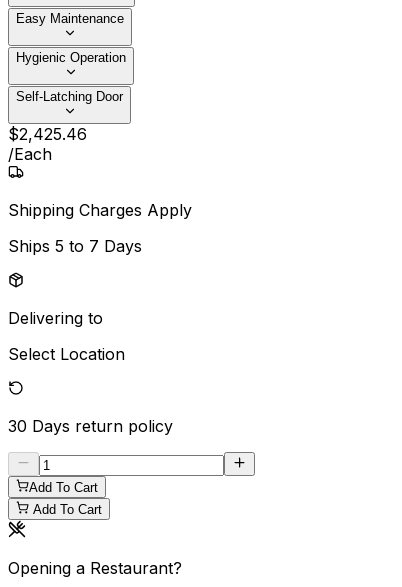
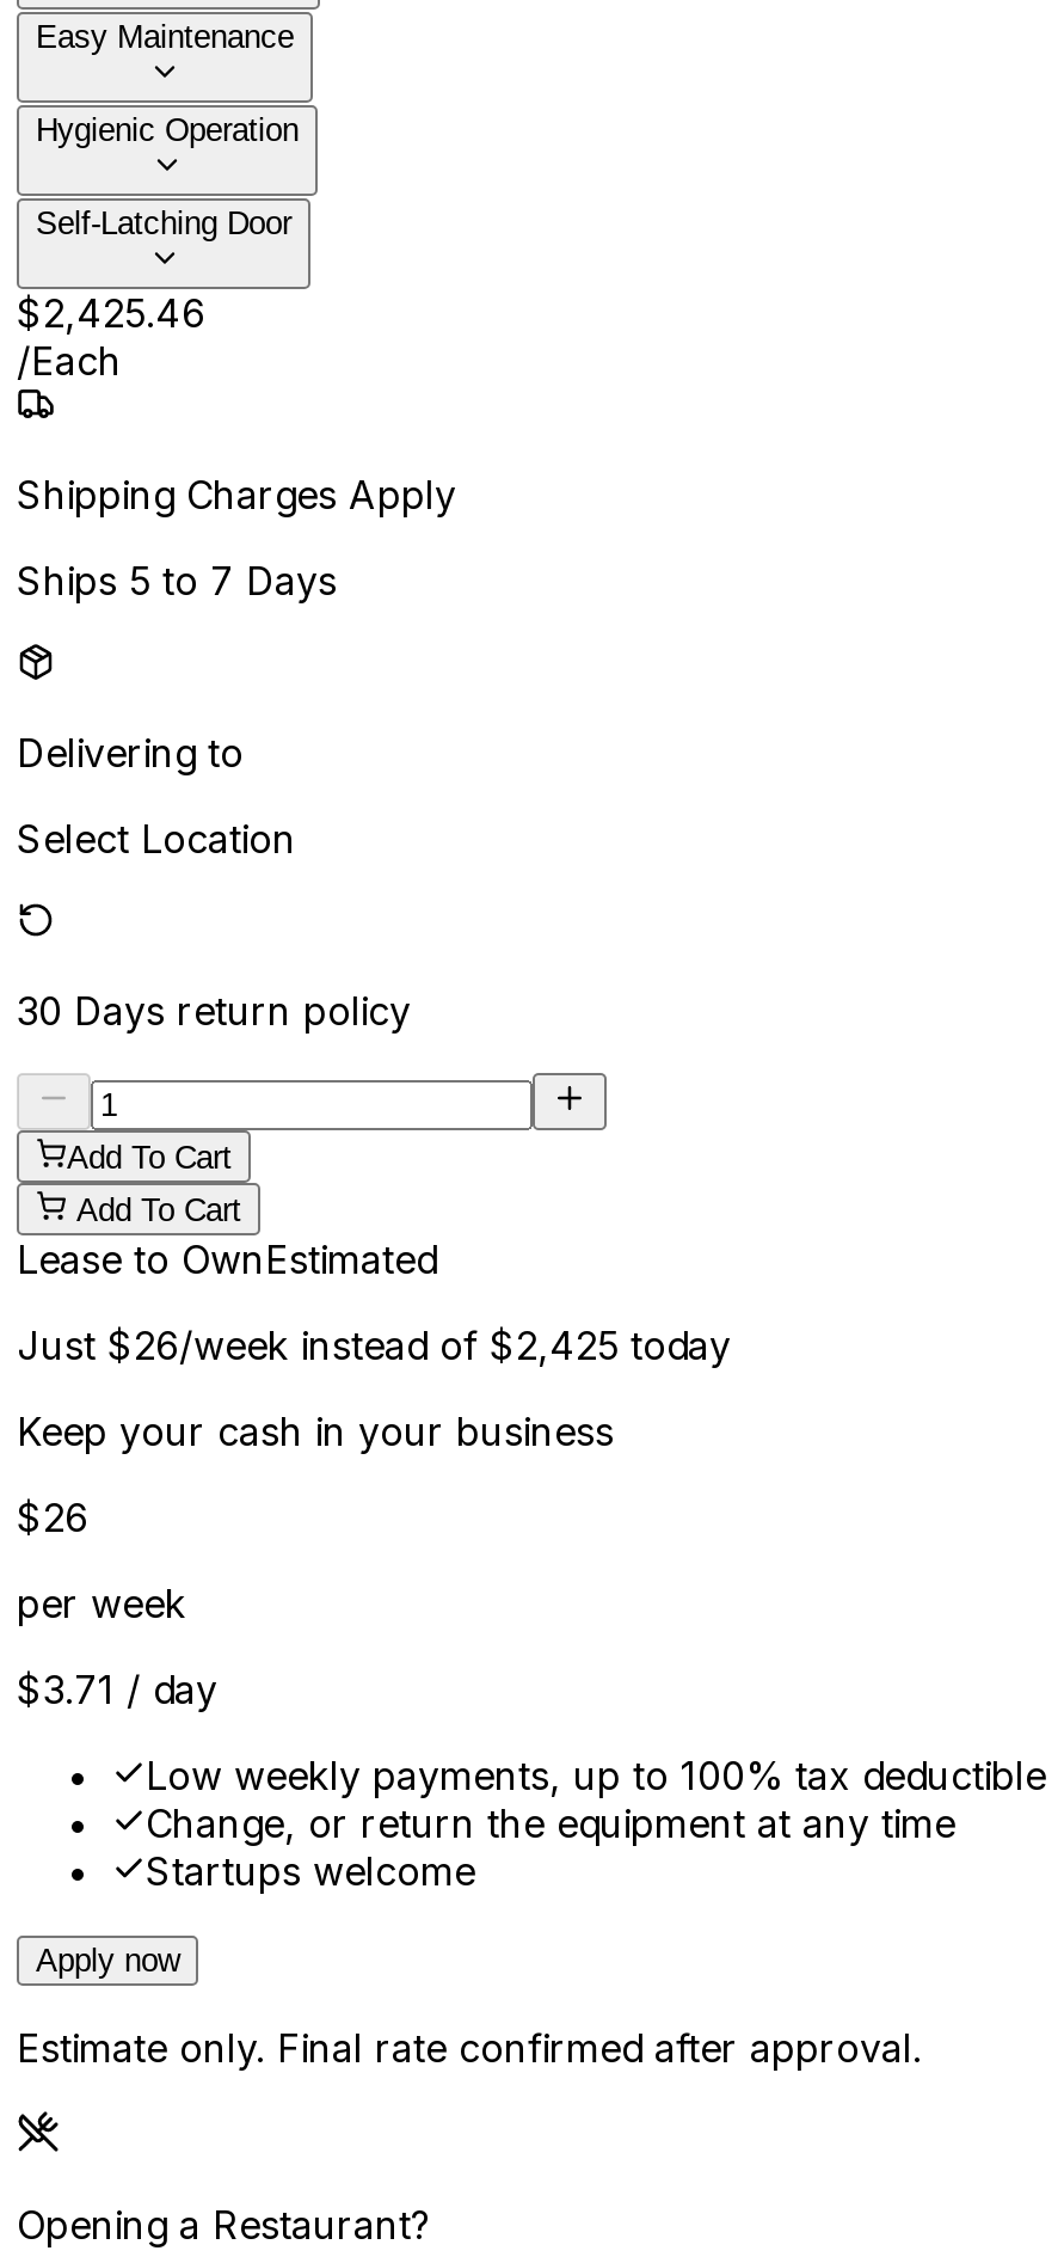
+ Lease to Own Estimated
+ Just $26/week instead of $2,425 today
+ Keep your cash in your business
+ $26
+ per week
+ $3.71 / day
+ Low weekly payments, up to 100% tax deductible
+ Change, or return the equipment at any time
+ Startups welcome
+ Apply now
+ Estimate only. Final rate confirmed after approval.
